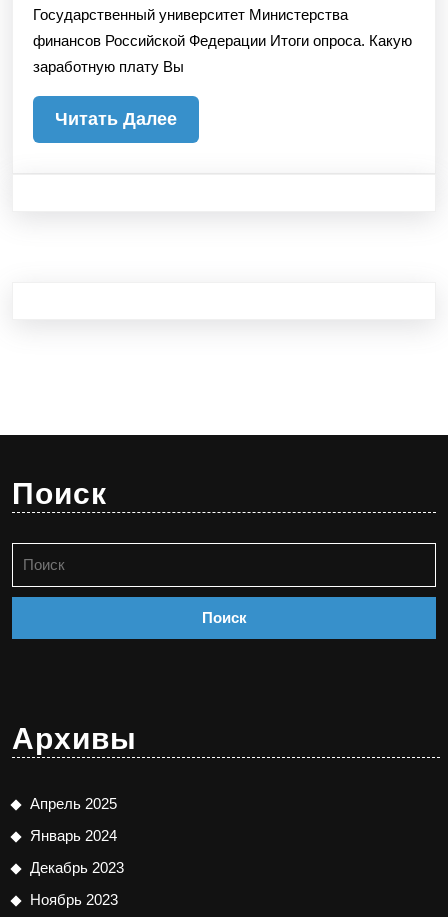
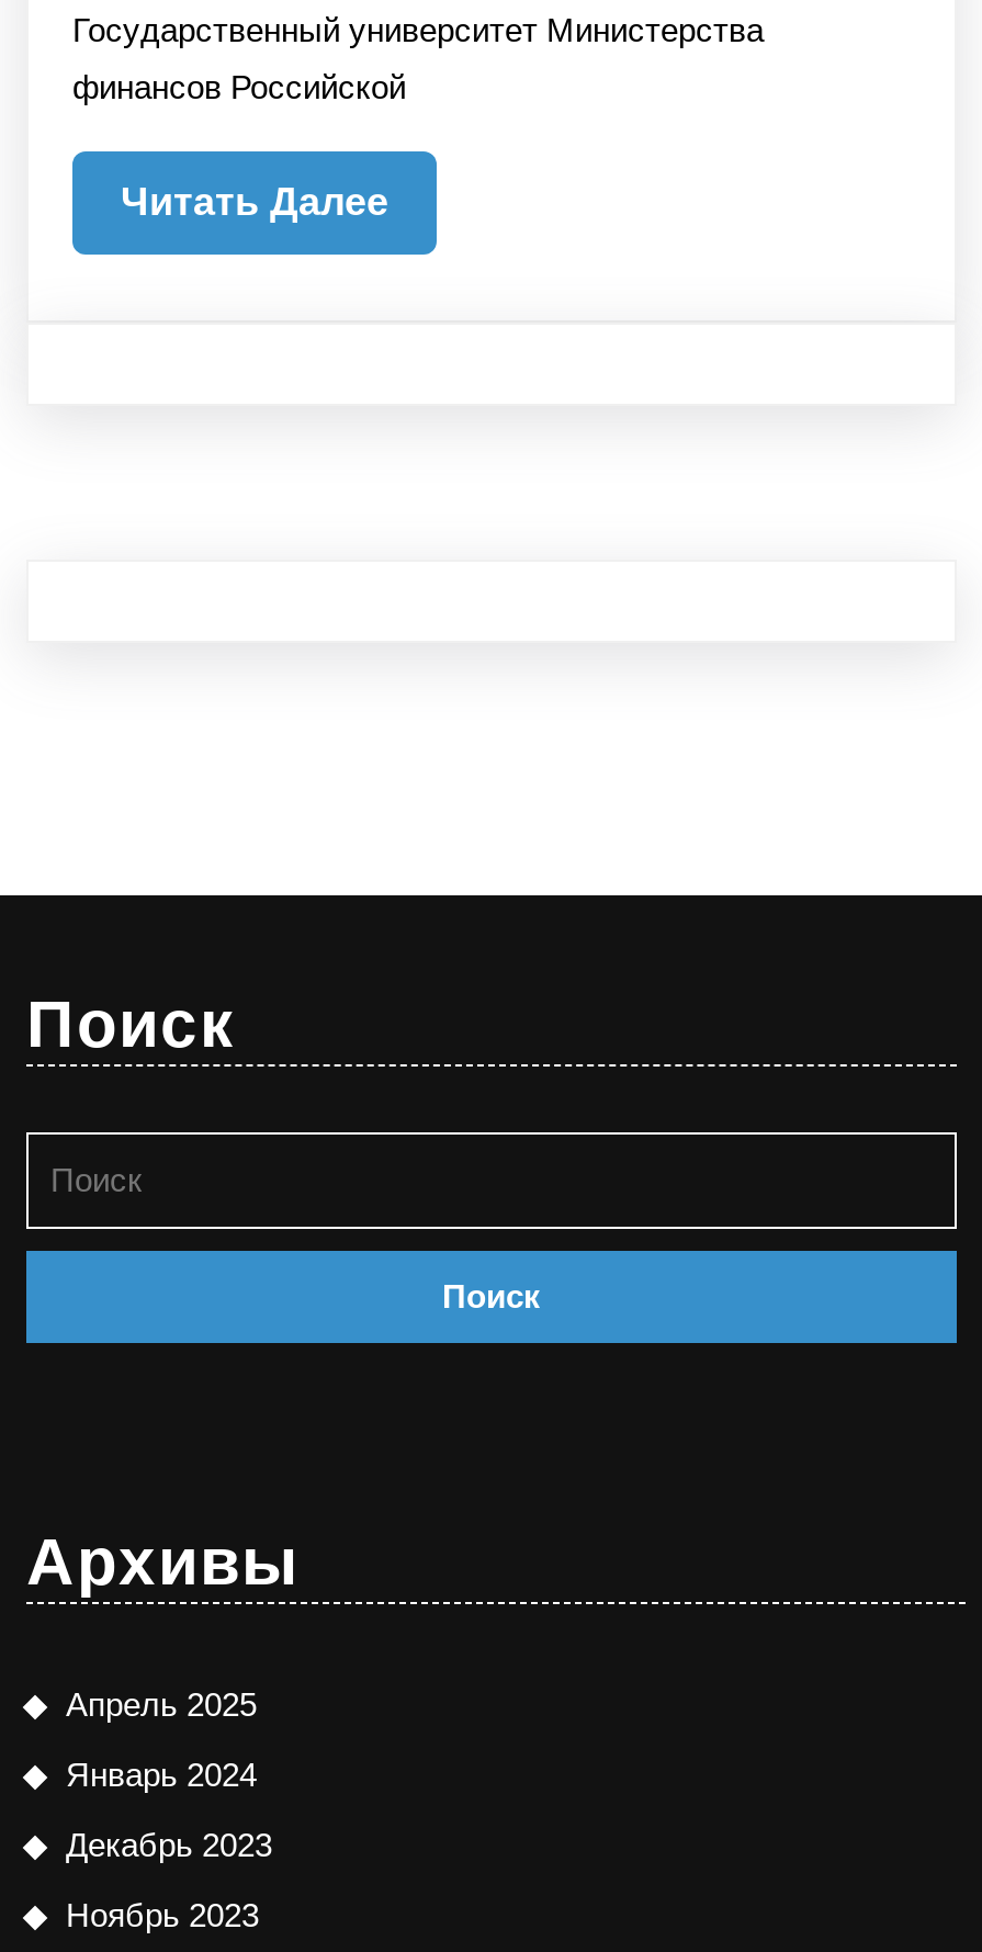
- финансов Российской Федерации Итоги опроса. Какую
- заработную плату Вы
+ финансов Российской
